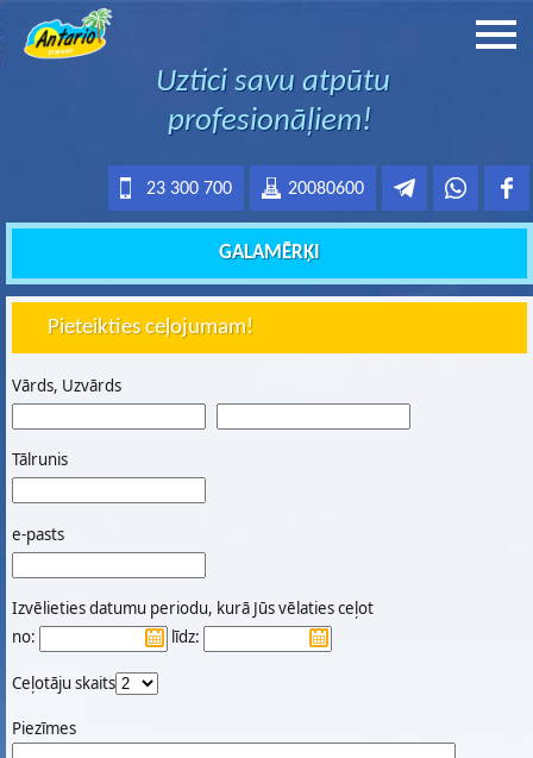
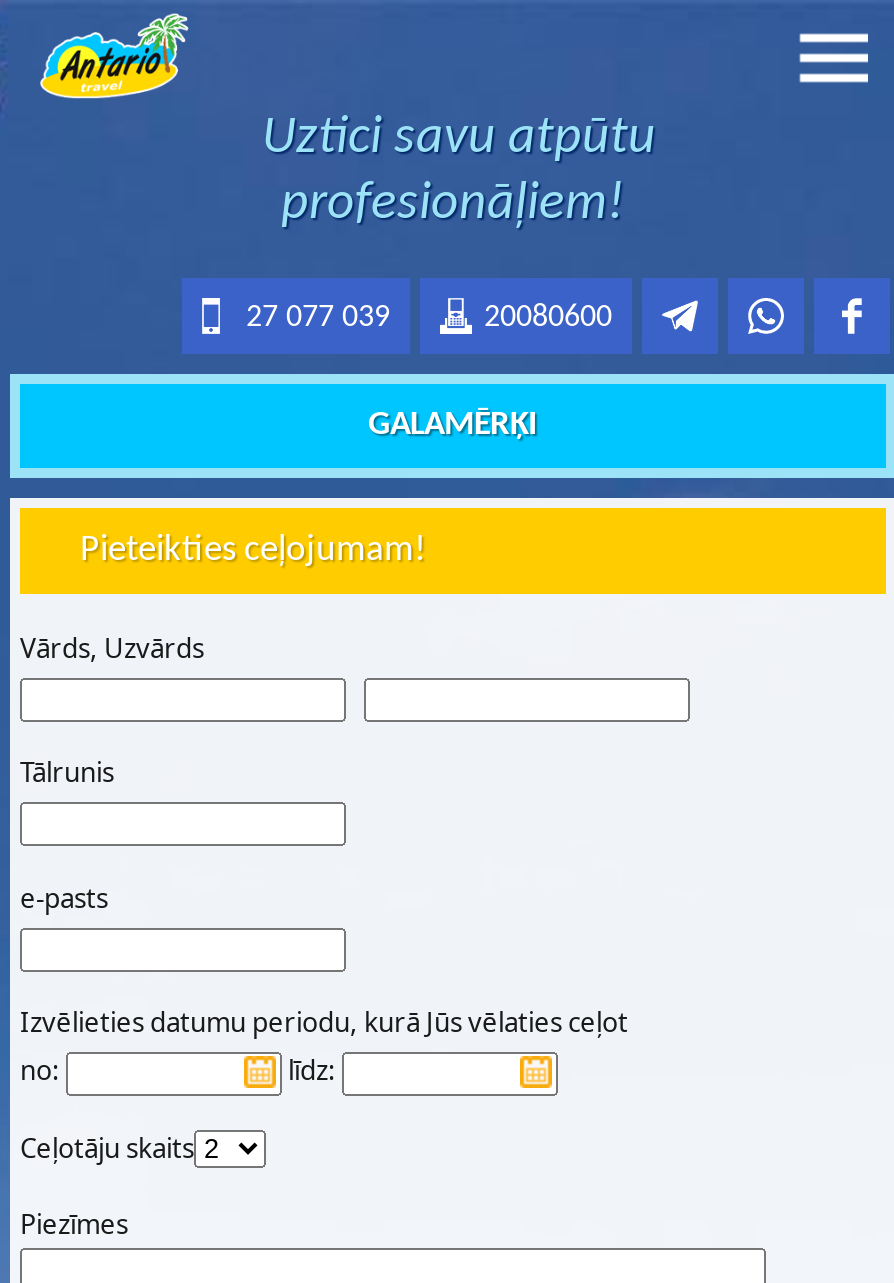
- 23 300 700
+ 27 077 039
